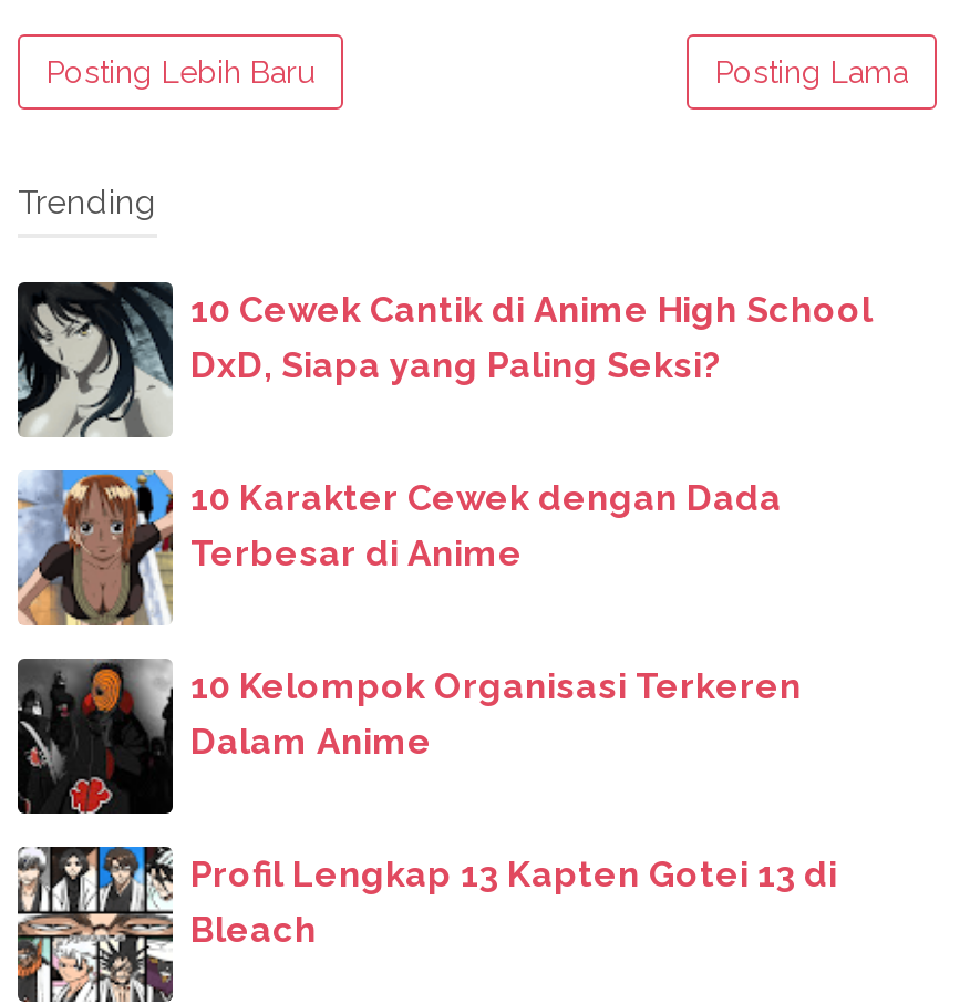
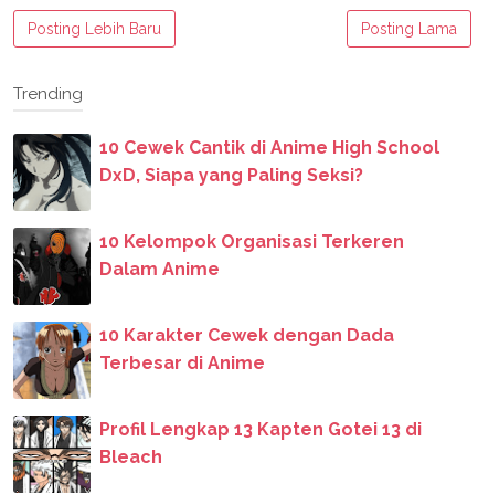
moved down: [image] | 10 Karakter Cewek dengan Dada | Terbesar di Anime

moved up: [image] | 10 Kelompok Organisasi Terkeren | Dalam Anime
